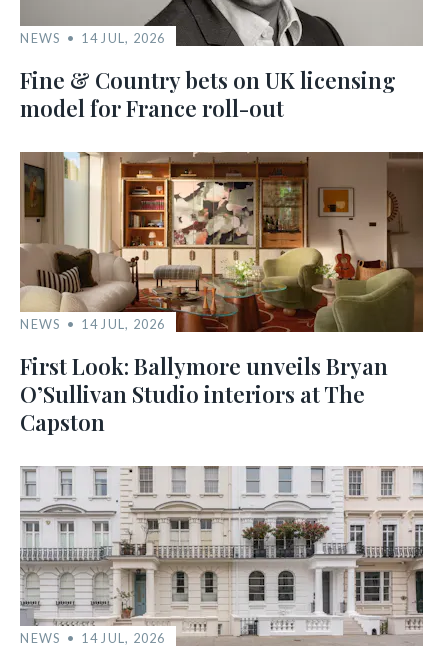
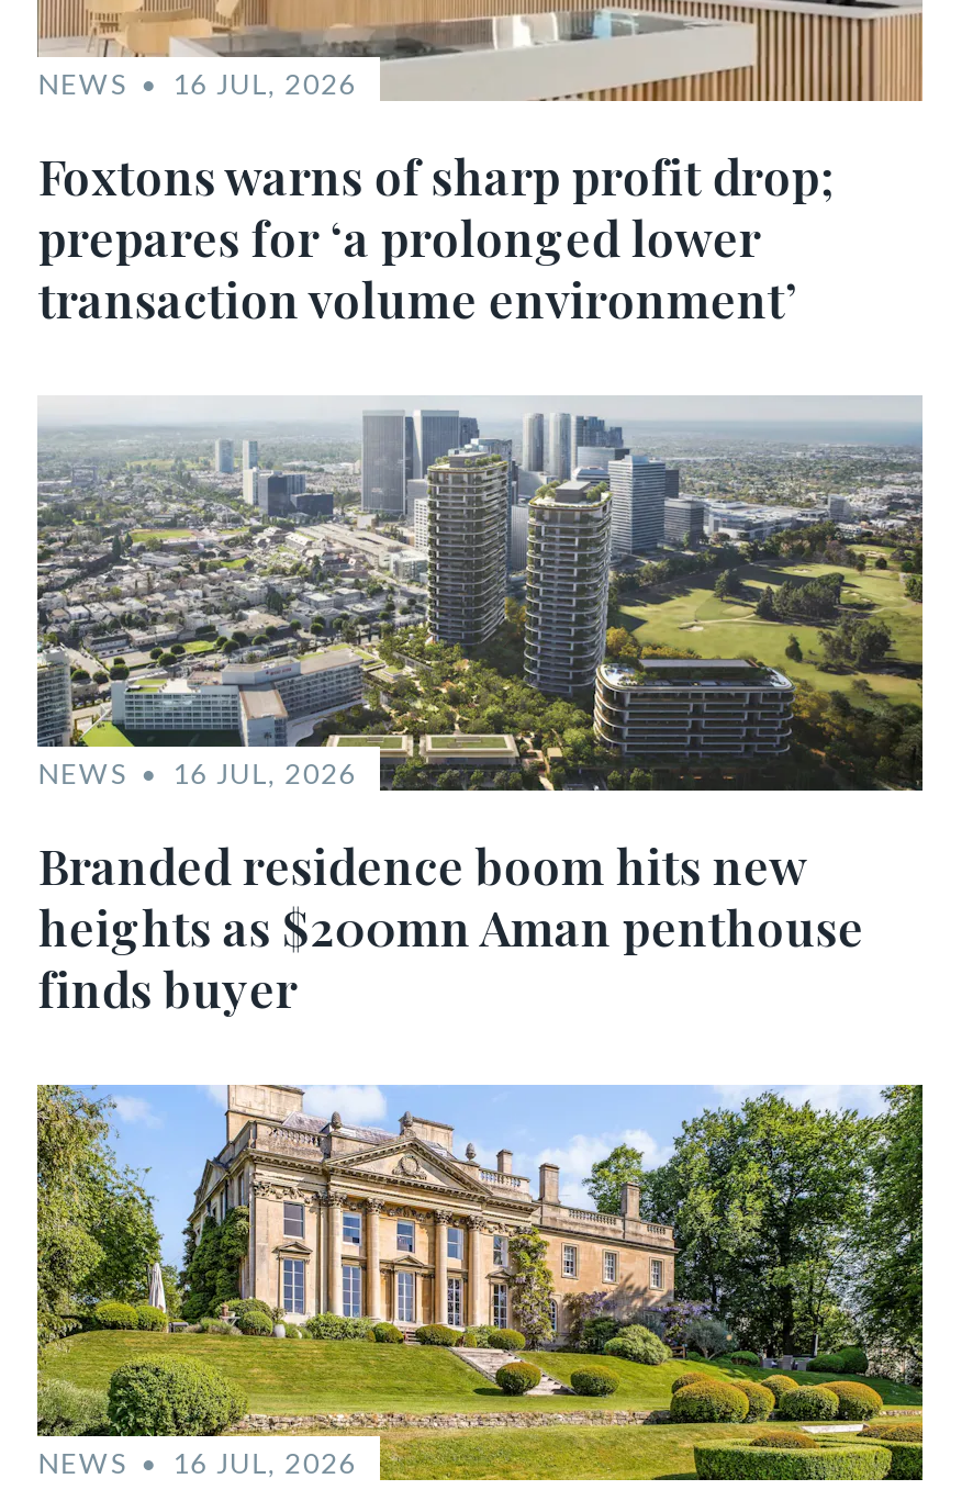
- NEWS 14 JUL, 2026
+ NEWS 16 JUL, 2026

- Fine & Country bets on UK licensing
- model for France roll-out
+ Foxtons warns of sharp profit drop;
+ prepares for ‘a prolonged lower
+ transaction volume environment’

- [image]
- NEWS 14 JUL, 2026
+ [image]
+ NEWS 16 JUL, 2026

- First Look: Ballymore unveils Bryan
- O’Sullivan Studio interiors at The
- Capston
+ Branded residence boom hits new
+ heights as $200mn Aman penthouse
+ finds buyer

- [image]
- NEWS 14 JUL, 2026
+ [image]
+ NEWS 16 JUL, 2026
